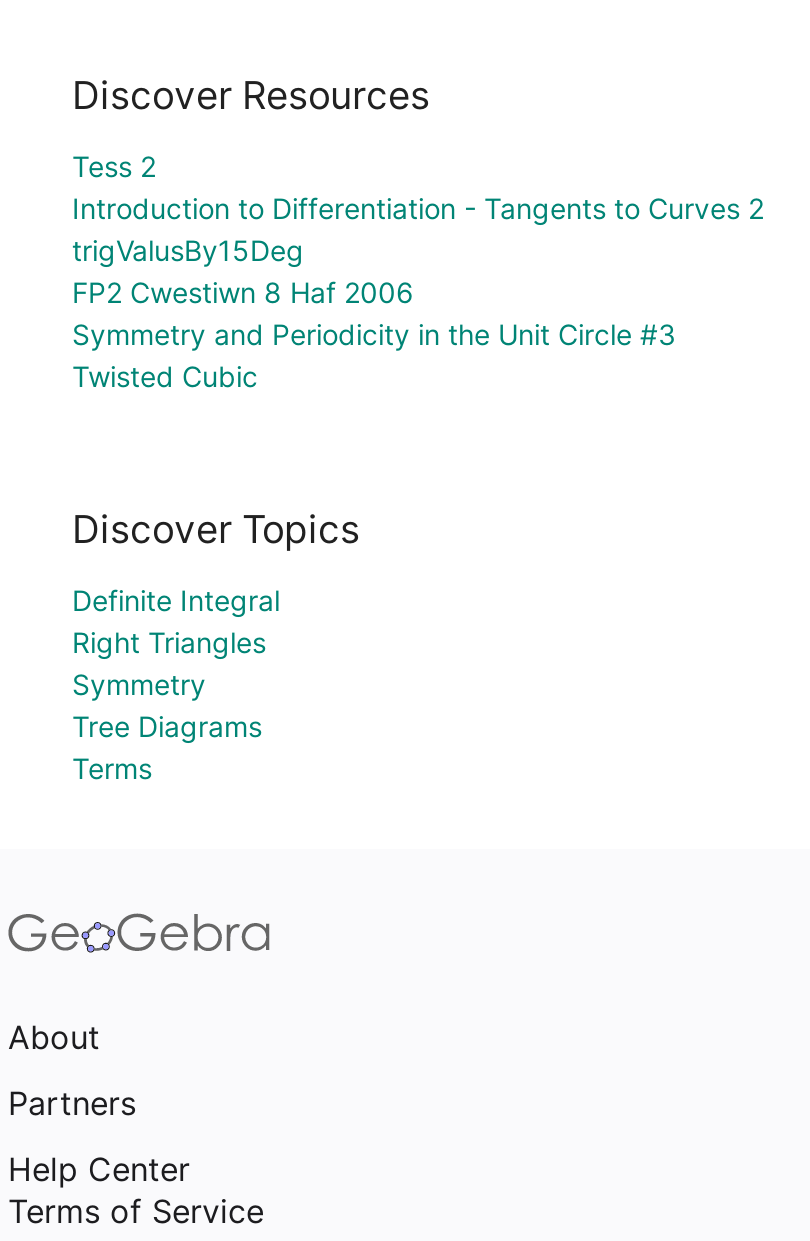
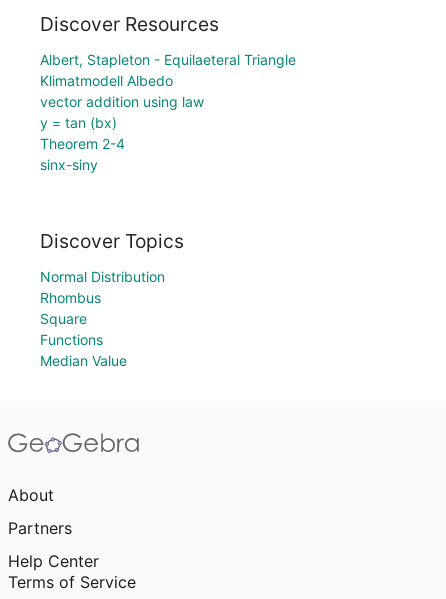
- Tess 2
- Introduction to Differentiation - Tangents to Curves 2
- trigValusBy15Deg
- FP2 Cwestiwn 8 Haf 2006
- Symmetry and Periodicity in the Unit Circle #3
- Twisted Cubic
+ Albert, Stapleton - Equilaeteral Triangle
+ Klimatmodell Albedo
+ vector addition using law
+ y = tan (bx)
+ Theorem 2-4
+ sinx-siny

- Definite Integral
- Right Triangles
- Symmetry
- Tree Diagrams
- Terms
+ Normal Distribution
+ Rhombus
+ Square
+ Functions
+ Median Value
